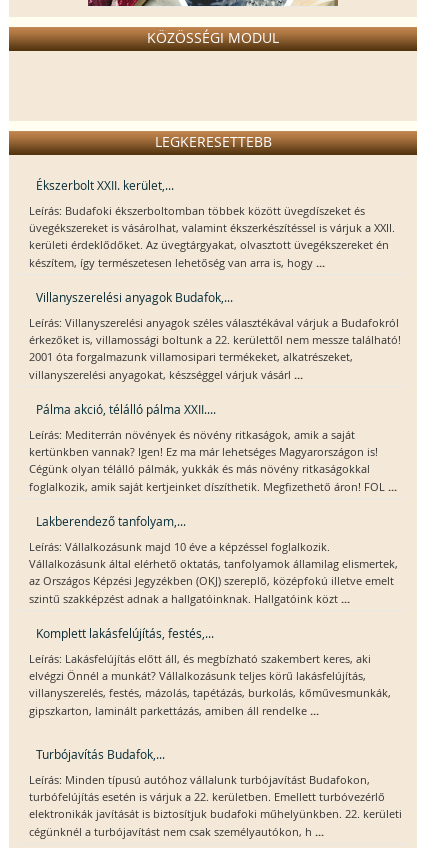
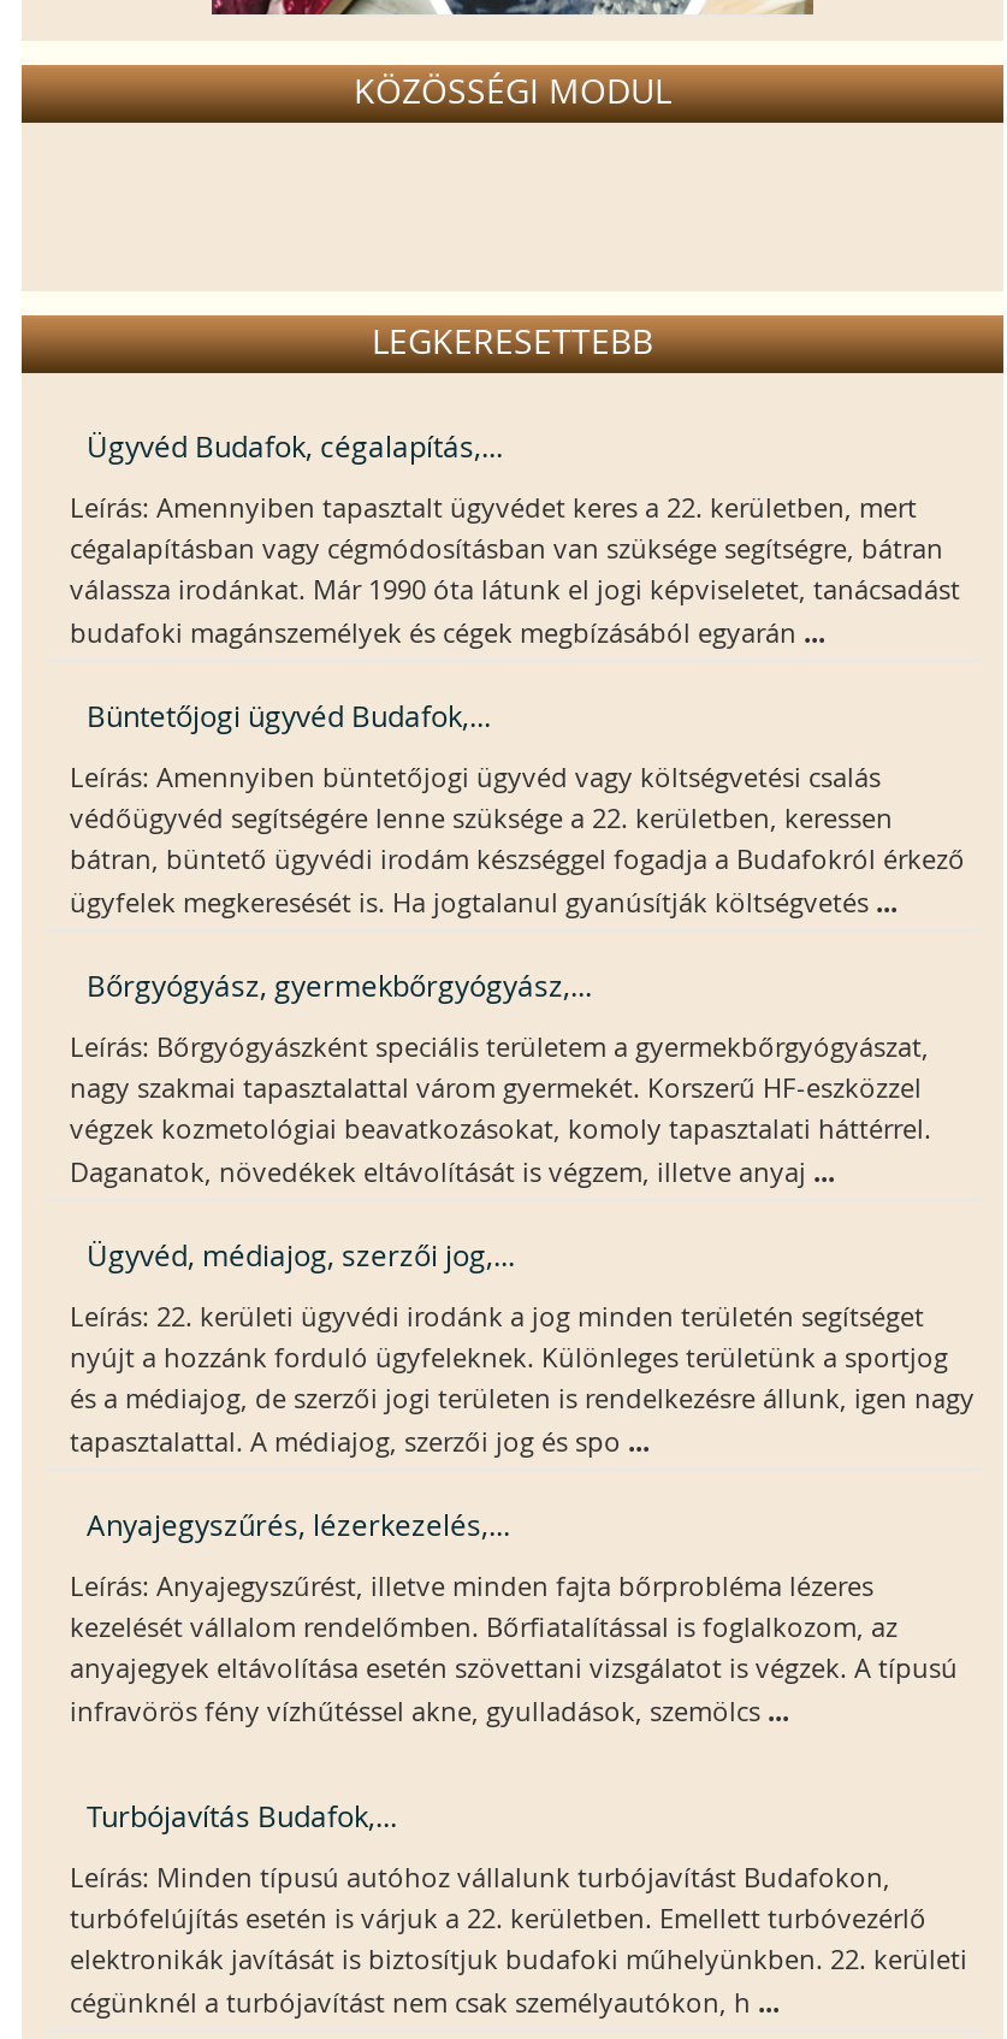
- Ékszerbolt XXII. kerület,...
+ Ügyvéd Budafok, cégalapítás,...

- Leírás: Budafoki ékszerboltomban többek között üvegdíszeket és
- üvegékszereket is vásárolhat, valamint ékszerkészítéssel is várjuk a XXII.
- kerületi érdeklődőket. Az üvegtárgyakat, olvasztott üvegékszereket én
- készítem, így természetesen lehetőség van arra is, hogy...
+ Leírás: Amennyiben tapasztalt ügyvédet keres a 22. kerületben, mert
+ cégalapításban vagy cégmódosításban van szüksége segítségre, bátran
+ válassza irodánkat. Már 1990 óta látunk el jogi képviseletet, tanácsadást
+ budafoki magánszemélyek és cégek megbízásából egyarán...

- Villanyszerelési anyagok Budafok,...
+ Büntetőjogi ügyvéd Budafok,...

- Leírás: Villanyszerelési anyagok széles választékával várjuk a Budafokról
- érkezőket is, villamossági boltunk a 22. kerülettől nem messze található!
- 2001 óta forgalmazunk villamosipari termékeket, alkatrészeket,
- villanyszerelési anyagokat, készséggel várjuk vásárl...
+ Leírás: Amennyiben büntetőjogi ügyvéd vagy költségvetési csalás
+ védőügyvéd segítségére lenne szüksége a 22. kerületben, keressen
+ bátran, büntető ügyvédi irodám készséggel fogadja a Budafokról érkező
+ ügyfelek megkeresését is. Ha jogtalanul gyanúsítják költségvetés...

- Pálma akció, télálló pálma XXII....
+ Bőrgyógyász, gyermekbőrgyógyász,...

- Leírás: Mediterrán növények és növény ritkaságok, amik a saját
- kertünkben vannak? Igen! Ez ma már lehetséges Magyarországon is!
- Cégünk olyan télálló pálmák, yukkák és más növény ritkaságokkal
- foglalkozik, amik saját kertjeinket díszíthetik. Megfizethető áron! FOL...
+ Leírás: Bőrgyógyászként speciális területem a gyermekbőrgyógyászat,
+ nagy szakmai tapasztalattal várom gyermekét. Korszerű HF-eszközzel
+ végzek kozmetológiai beavatkozásokat, komoly tapasztalati háttérrel.
+ Daganatok, növedékek eltávolítását is végzem, illetve anyaj...

- Lakberendező tanfolyam,...
+ Ügyvéd, médiajog, szerzői jog,...

- Leírás: Vállalkozásunk majd 10 éve a képzéssel foglalkozik.
- Vállalkozásunk által elérhető oktatás, tanfolyamok államilag elismertek,
- az Országos Képzési Jegyzékben (OKJ) szereplő, középfokú illetve emelt
- szintű szakképzést adnak a hallgatóinknak. Hallgatóink közt...
+ Leírás: 22. kerületi ügyvédi irodánk a jog minden területén segítséget
+ nyújt a hozzánk forduló ügyfeleknek. Különleges területünk a sportjog
+ és a médiajog, de szerzői jogi területen is rendelkezésre állunk, igen nagy
+ tapasztalattal. A médiajog, szerzői jog és spo...

- Komplett lakásfelújítás, festés,...
+ Anyajegyszűrés, lézerkezelés,...

- Leírás: Lakásfelújítás előtt áll, és megbízható szakembert keres, aki
- elvégzi Önnél a munkát? Vállalkozásunk teljes körű lakásfelújítás,
- villanyszerelés, festés, mázolás, tapétázás, burkolás, kőművesmunkák,
- gipszkarton, laminált parkettázás, amiben áll rendelke...
+ Leírás: Anyajegyszűrést, illetve minden fajta bőrprobléma lézeres
+ kezelését vállalom rendelőmben. Bőrfiatalítással is foglalkozom, az
+ anyajegyek eltávolítása esetén szövettani vizsgálatot is végzek. A típusú
+ infravörös fény vízhűtéssel akne, gyulladások, szemölcs...
